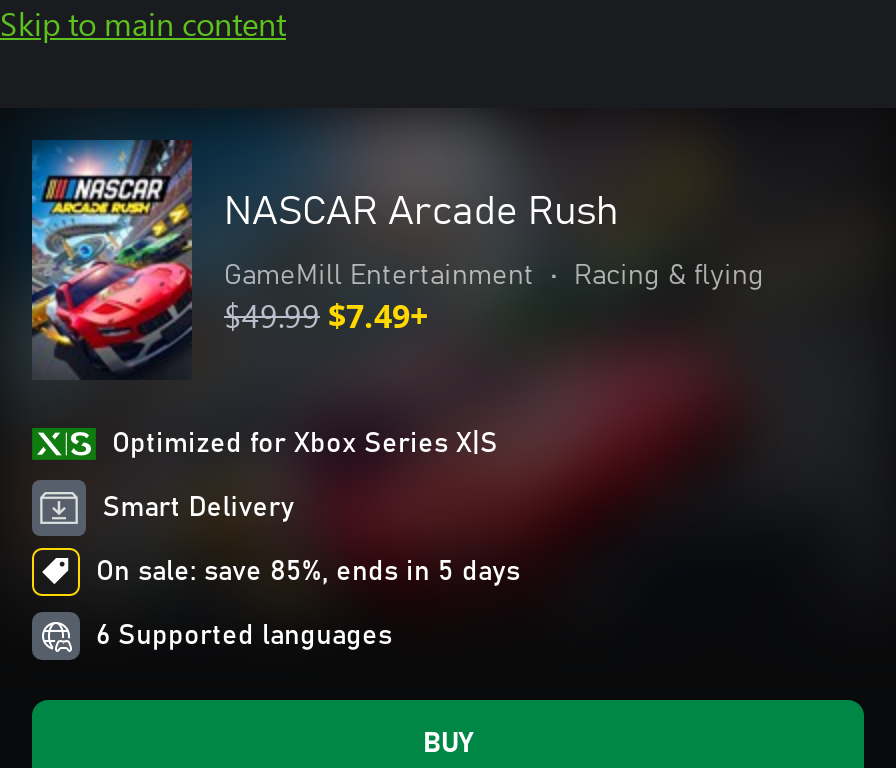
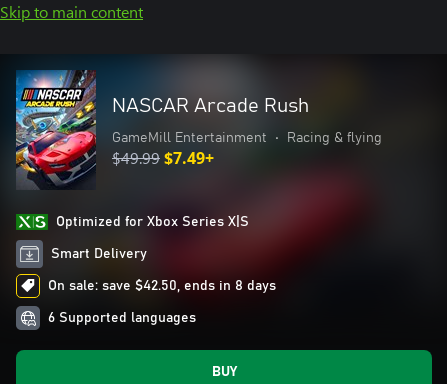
- On sale: save 85%, ends in 5 days
+ On sale: save $42.50, ends in 8 days
